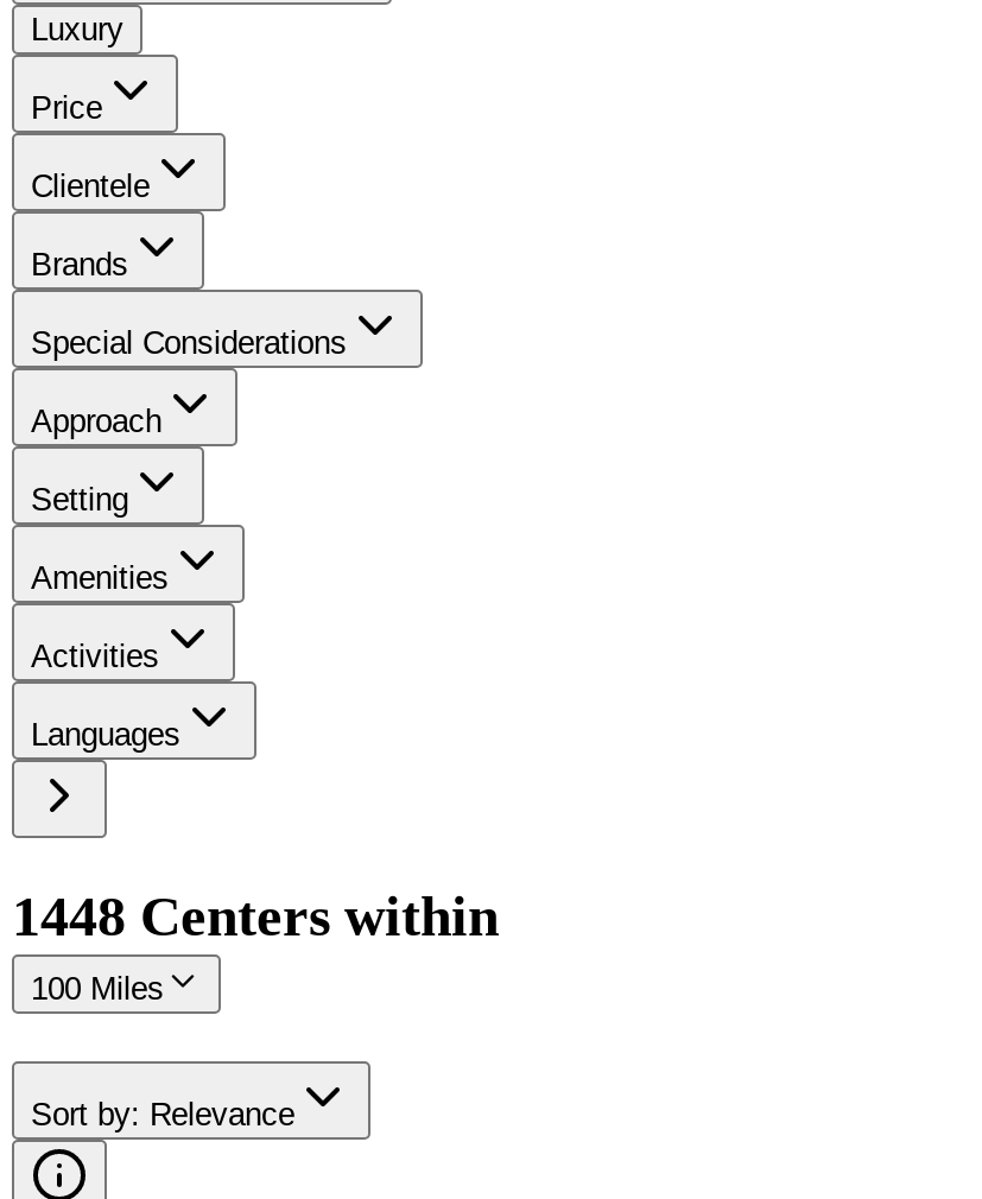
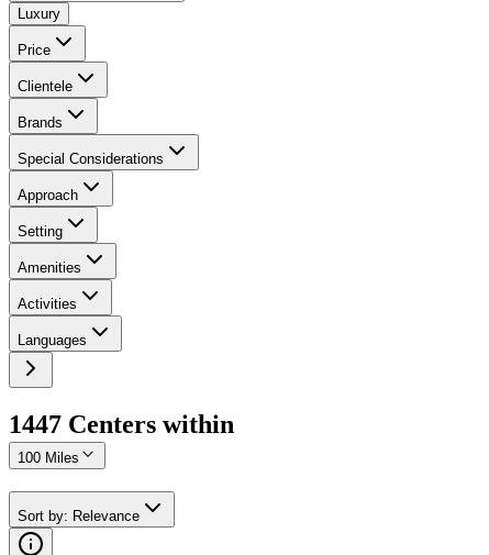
- 1448 Centers within
+ 1447 Centers within
